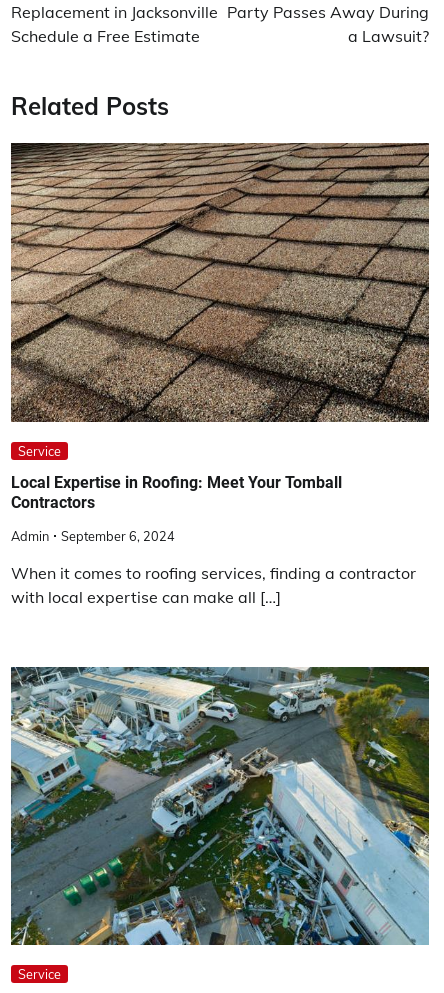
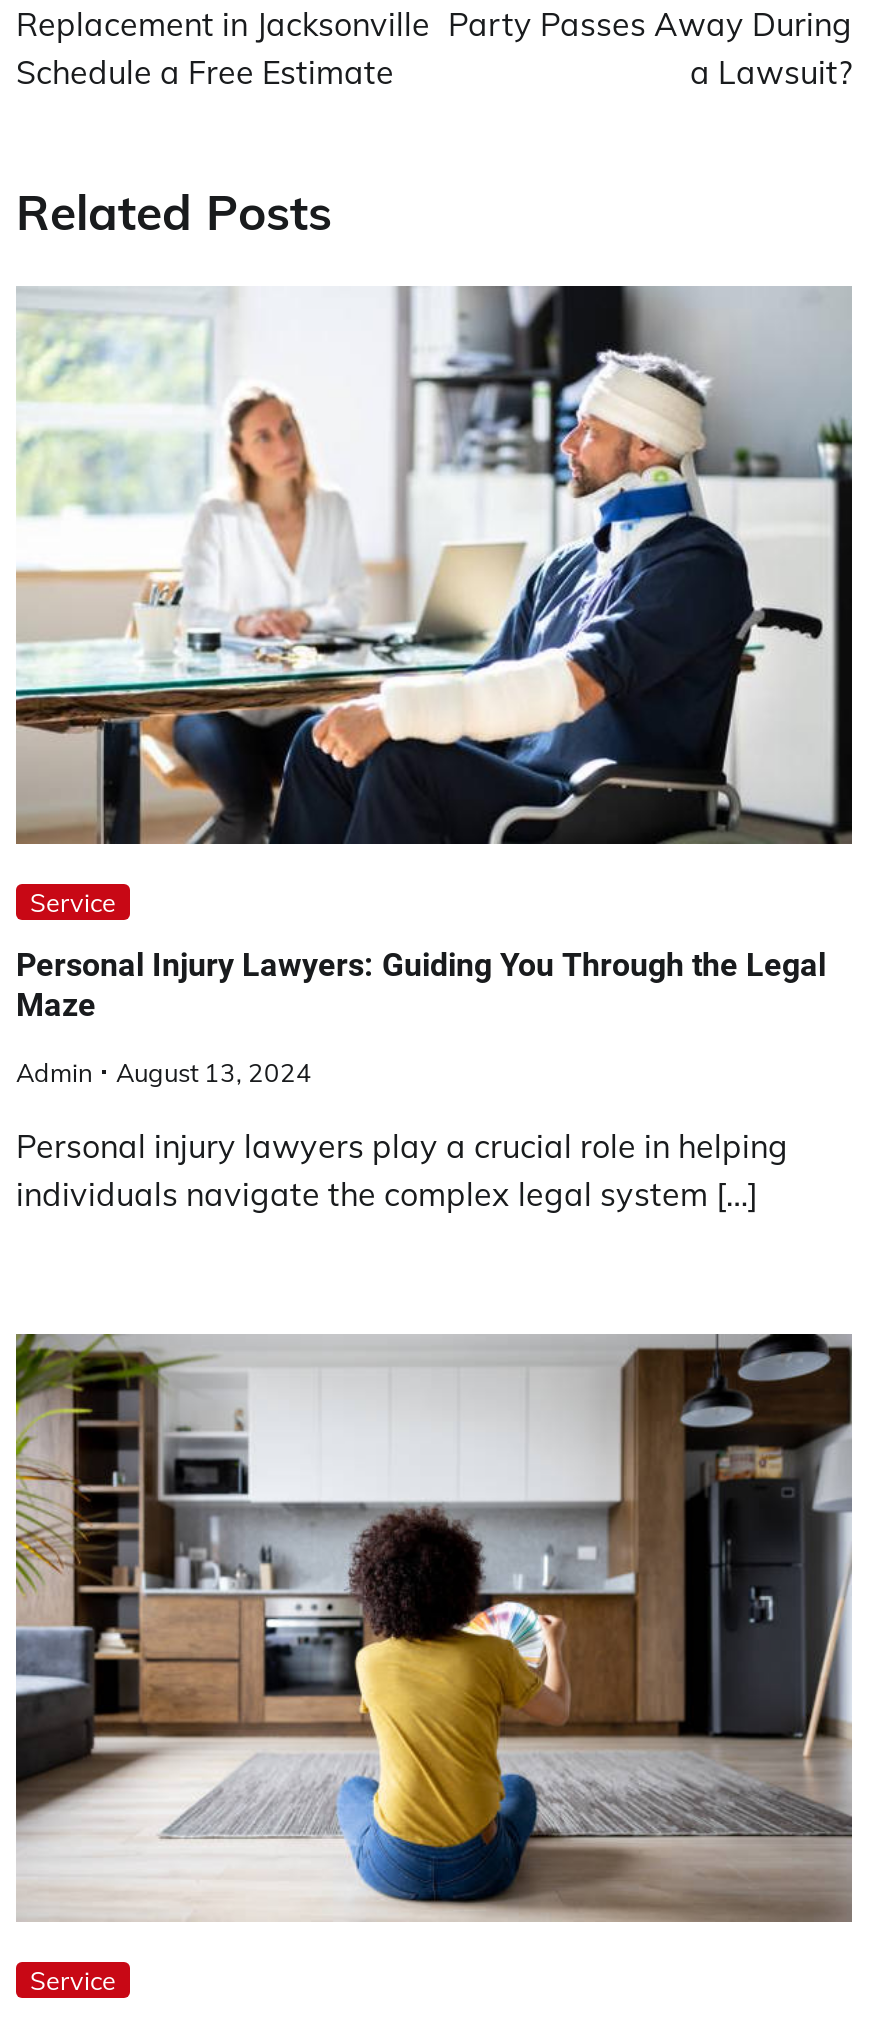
- [image]
+ [image]

- Local Expertise in Roofing: Meet Your Tomball
- Contractors
+ Personal Injury Lawyers: Guiding You Through the Legal
+ Maze

- Admin September 6, 2024
+ Admin August 13, 2024

- When it comes to roofing services, finding a contractor
- with local expertise can make all […]
+ Personal injury lawyers play a crucial role in helping
+ individuals navigate the complex legal system […]

- [image]
+ [image]
